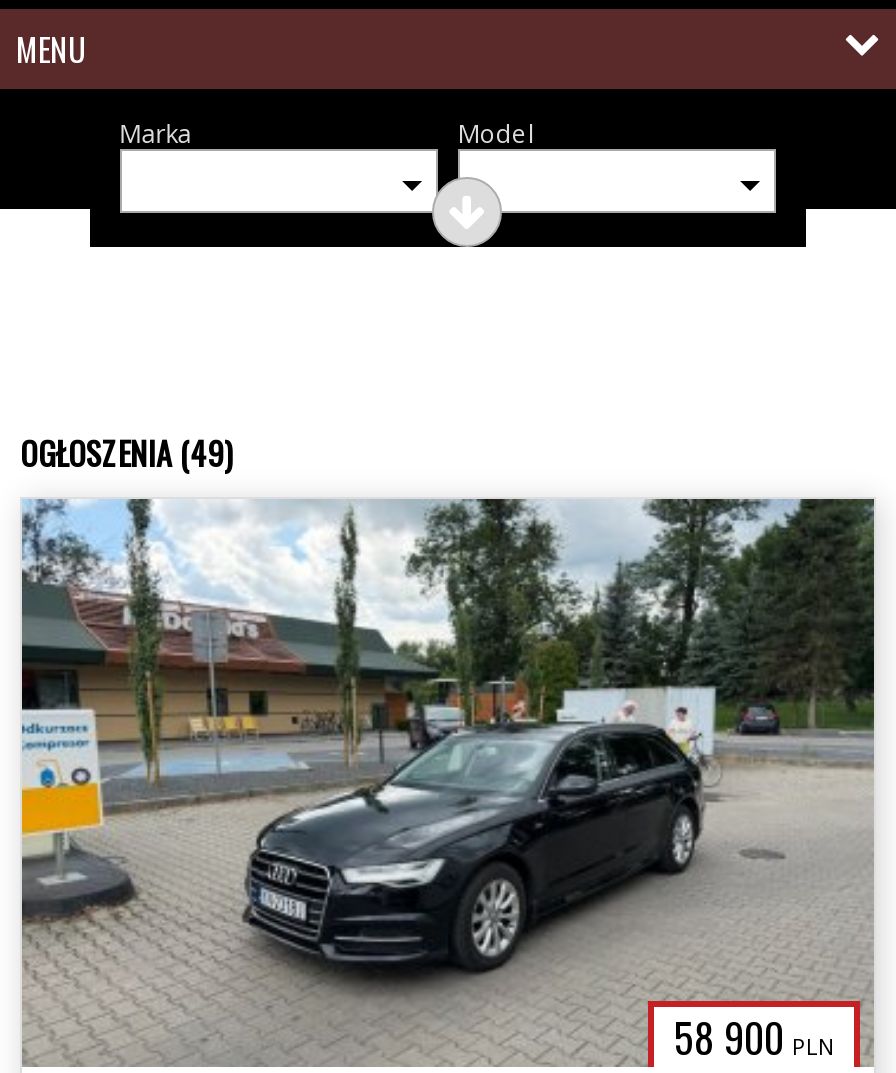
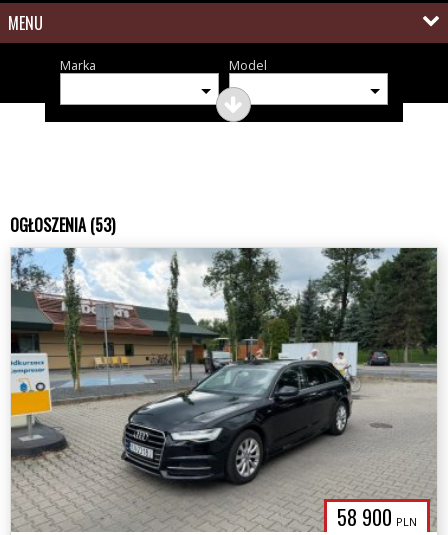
- OGŁOSZENIA (49)
+ OGŁOSZENIA (53)
